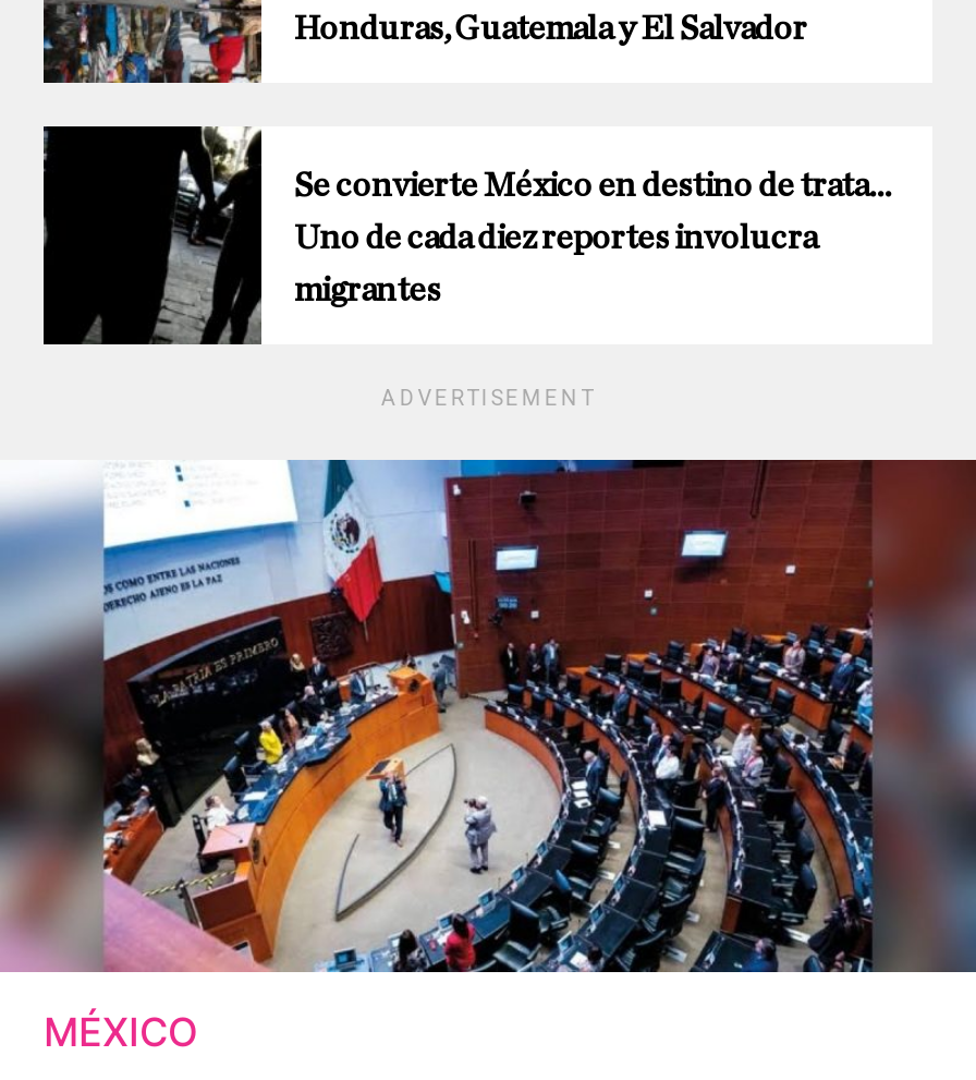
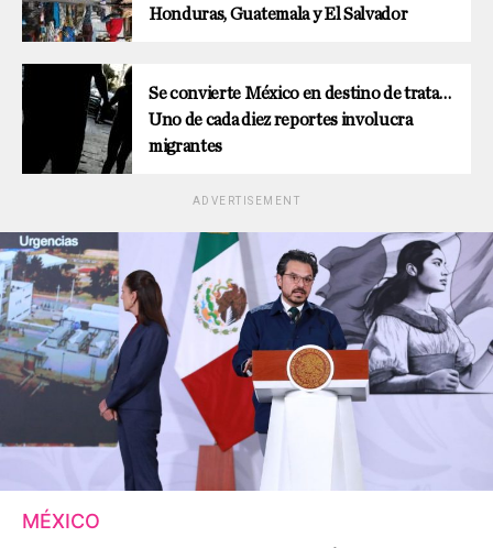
- [image]
+ [image]
